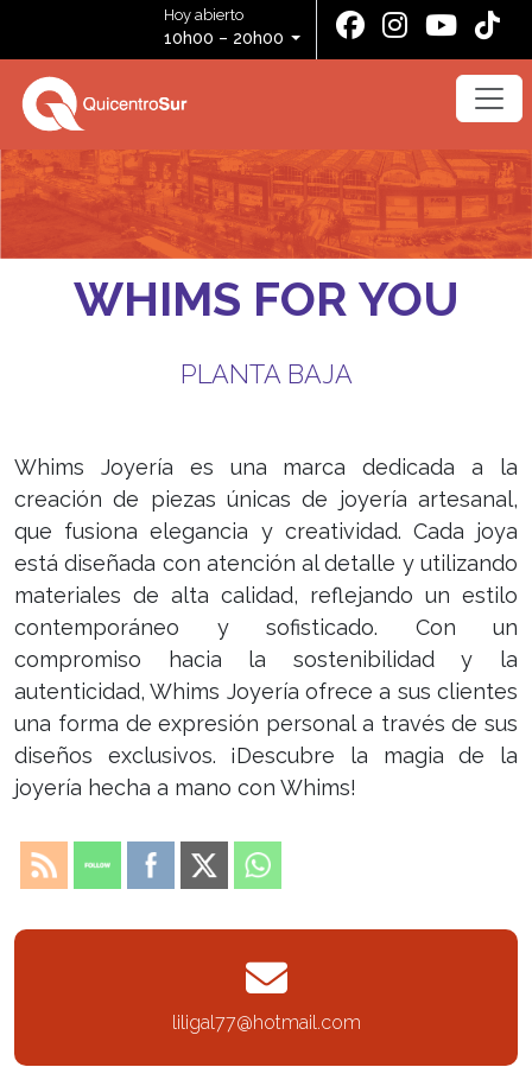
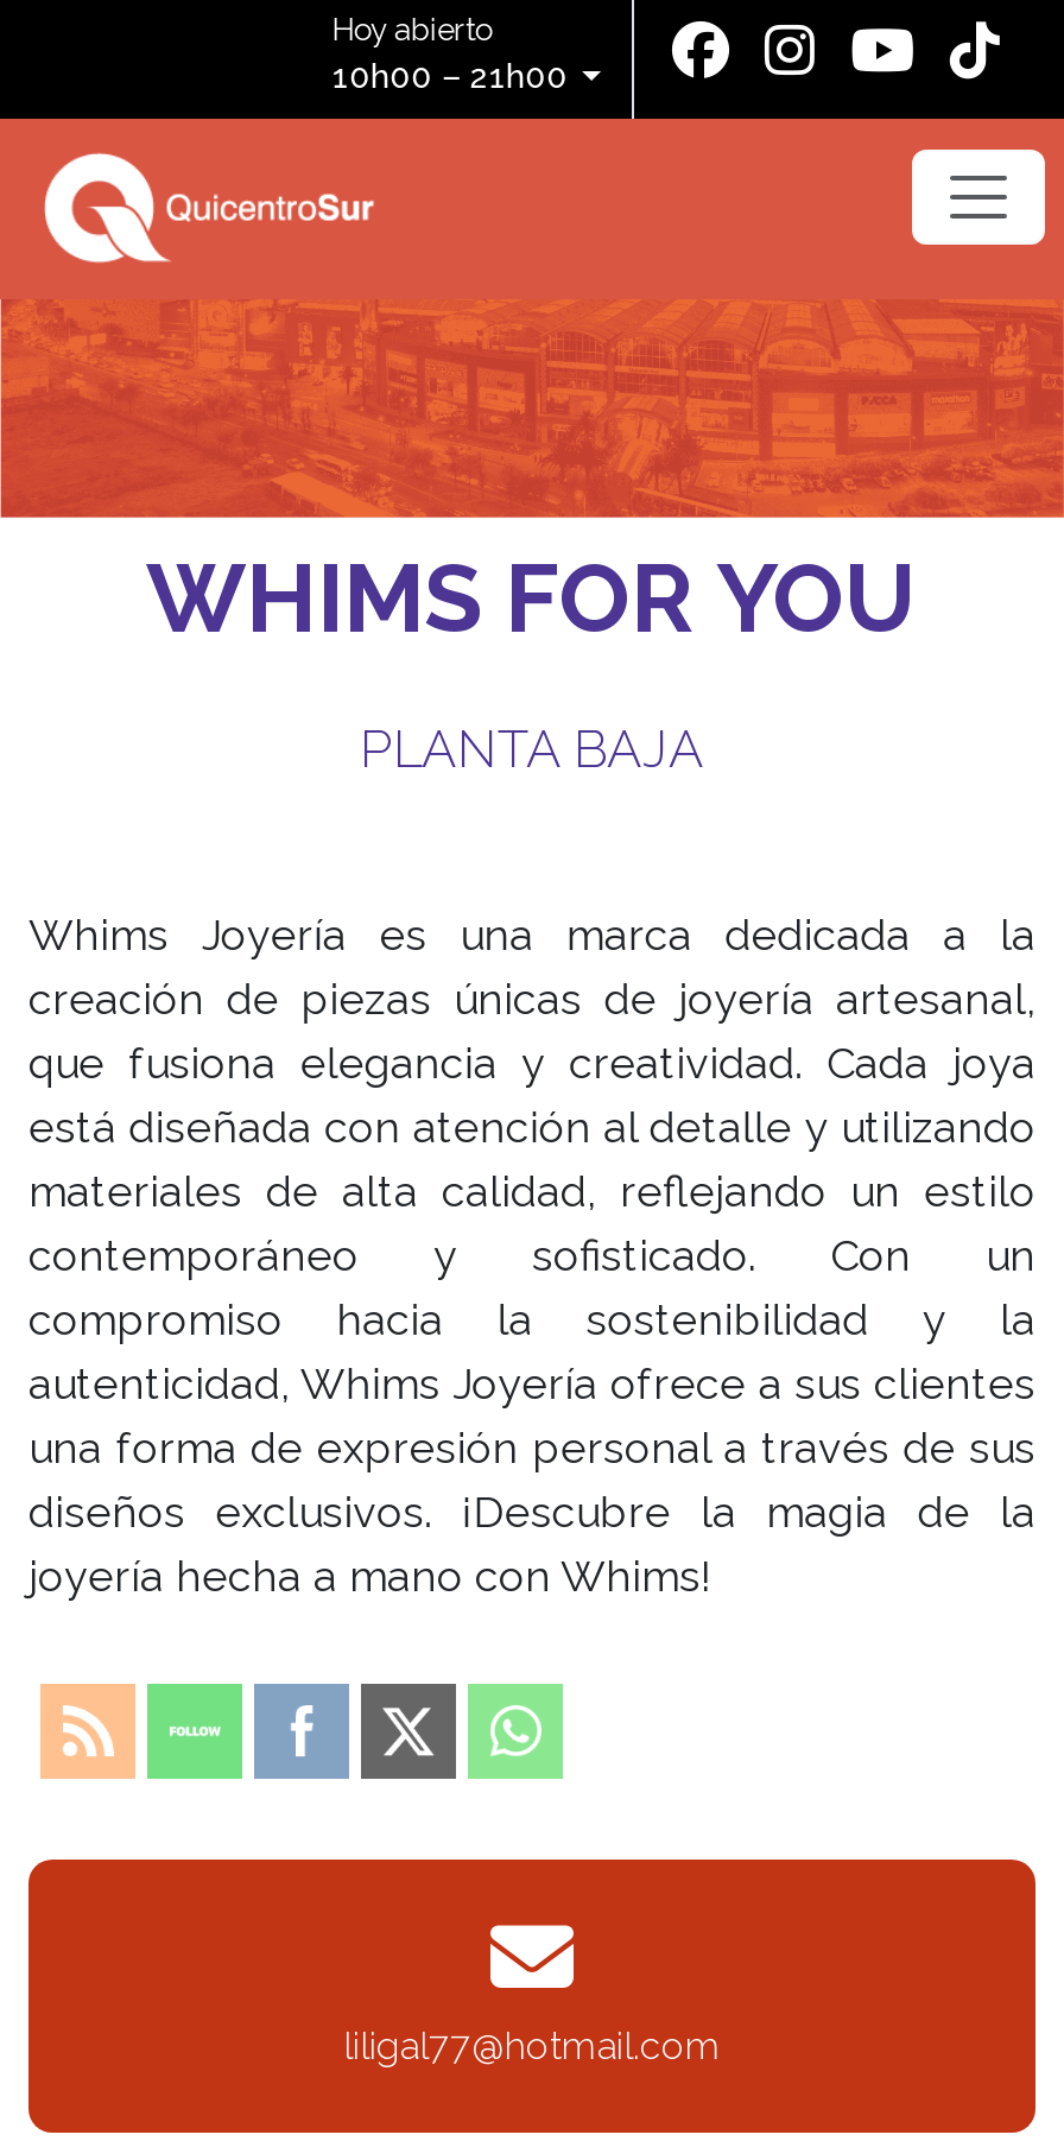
- 10h00 – 20h00
+ 10h00 – 21h00
